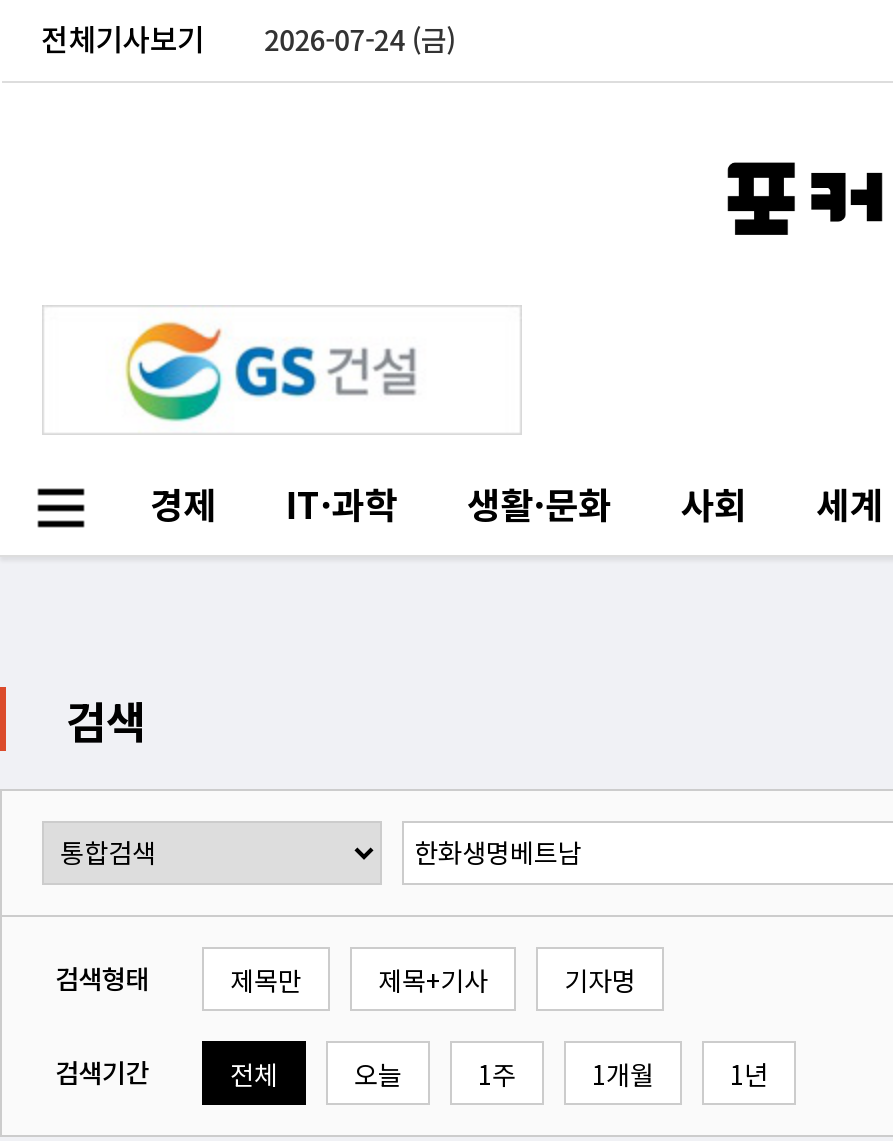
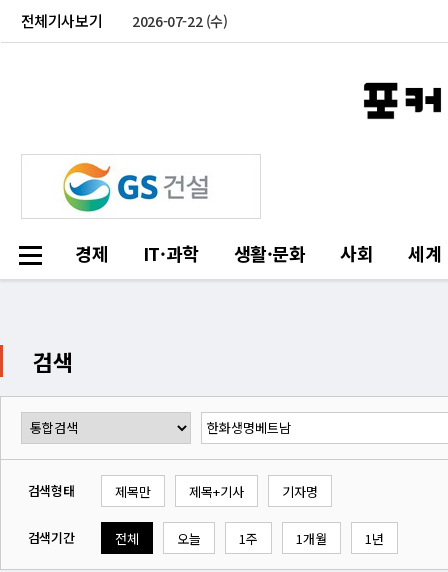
- 전체기사보기 2026-07-24 (금)
+ 전체기사보기 2026-07-22 (수)
